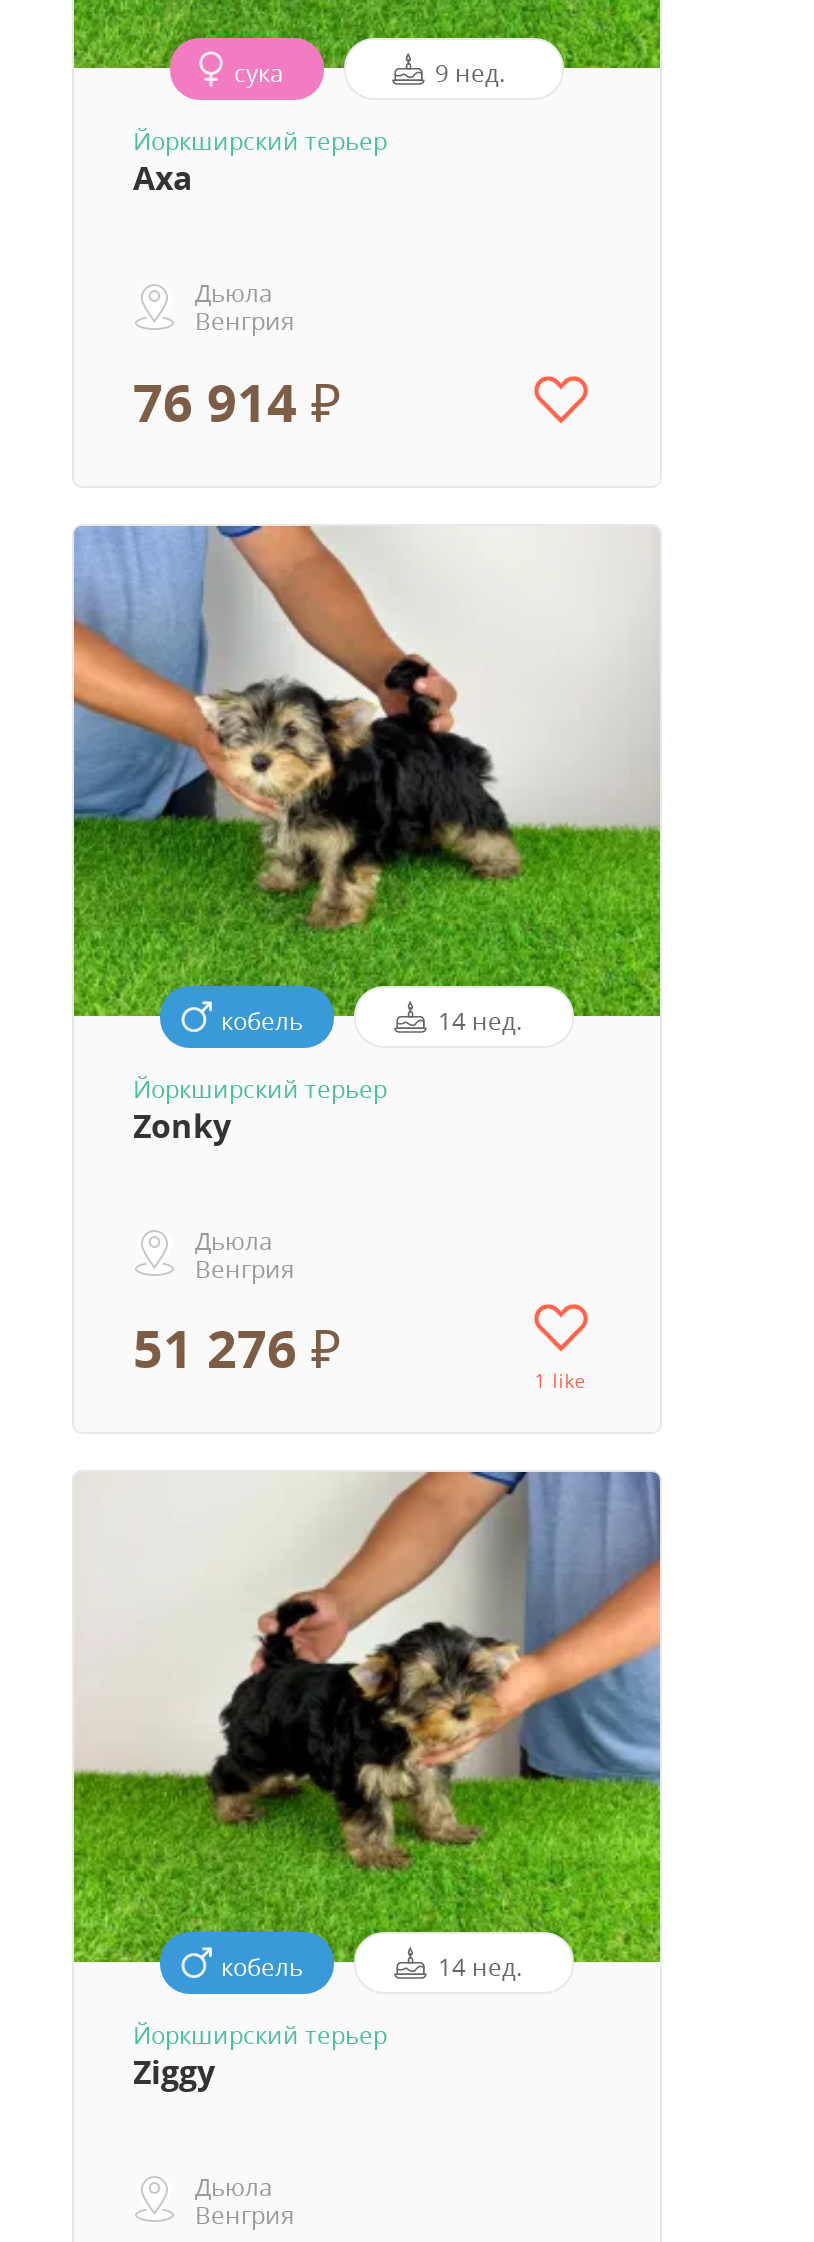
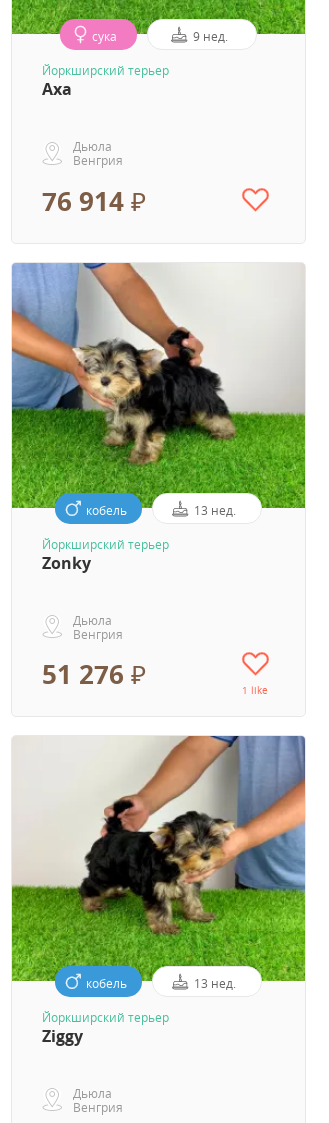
- 14 нед.
+ 13 нед.

- 14 нед.
+ 13 нед.
